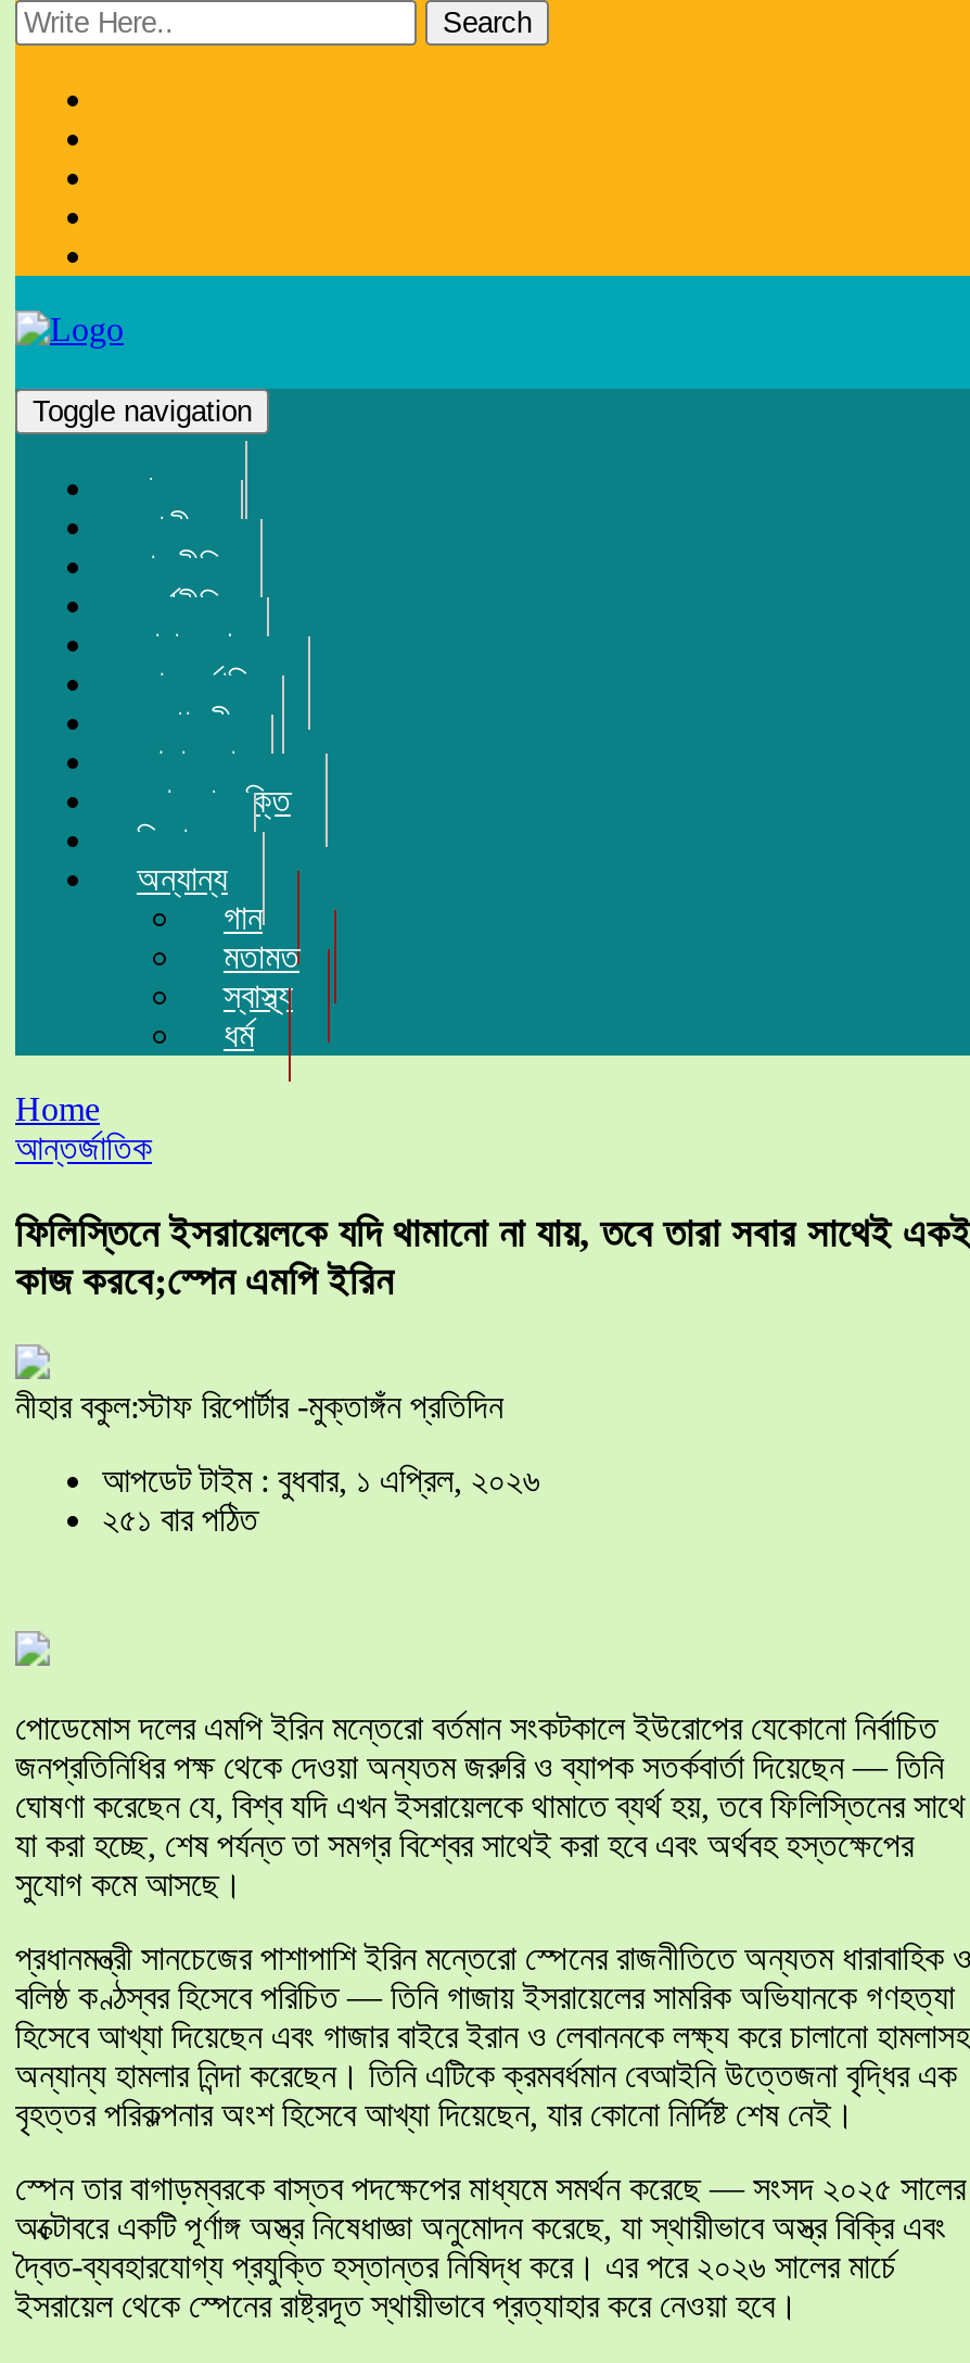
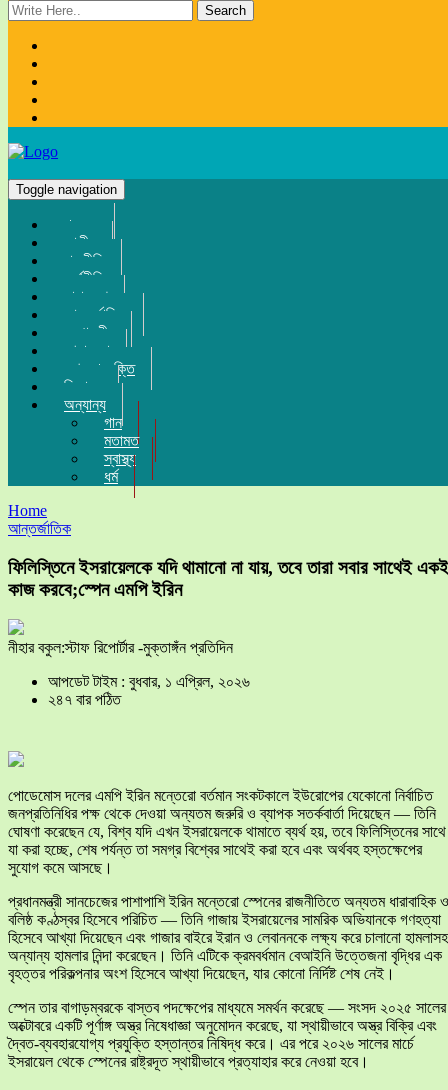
- ২৫১ বার পঠিত
+ ২৪৭ বার পঠিত
